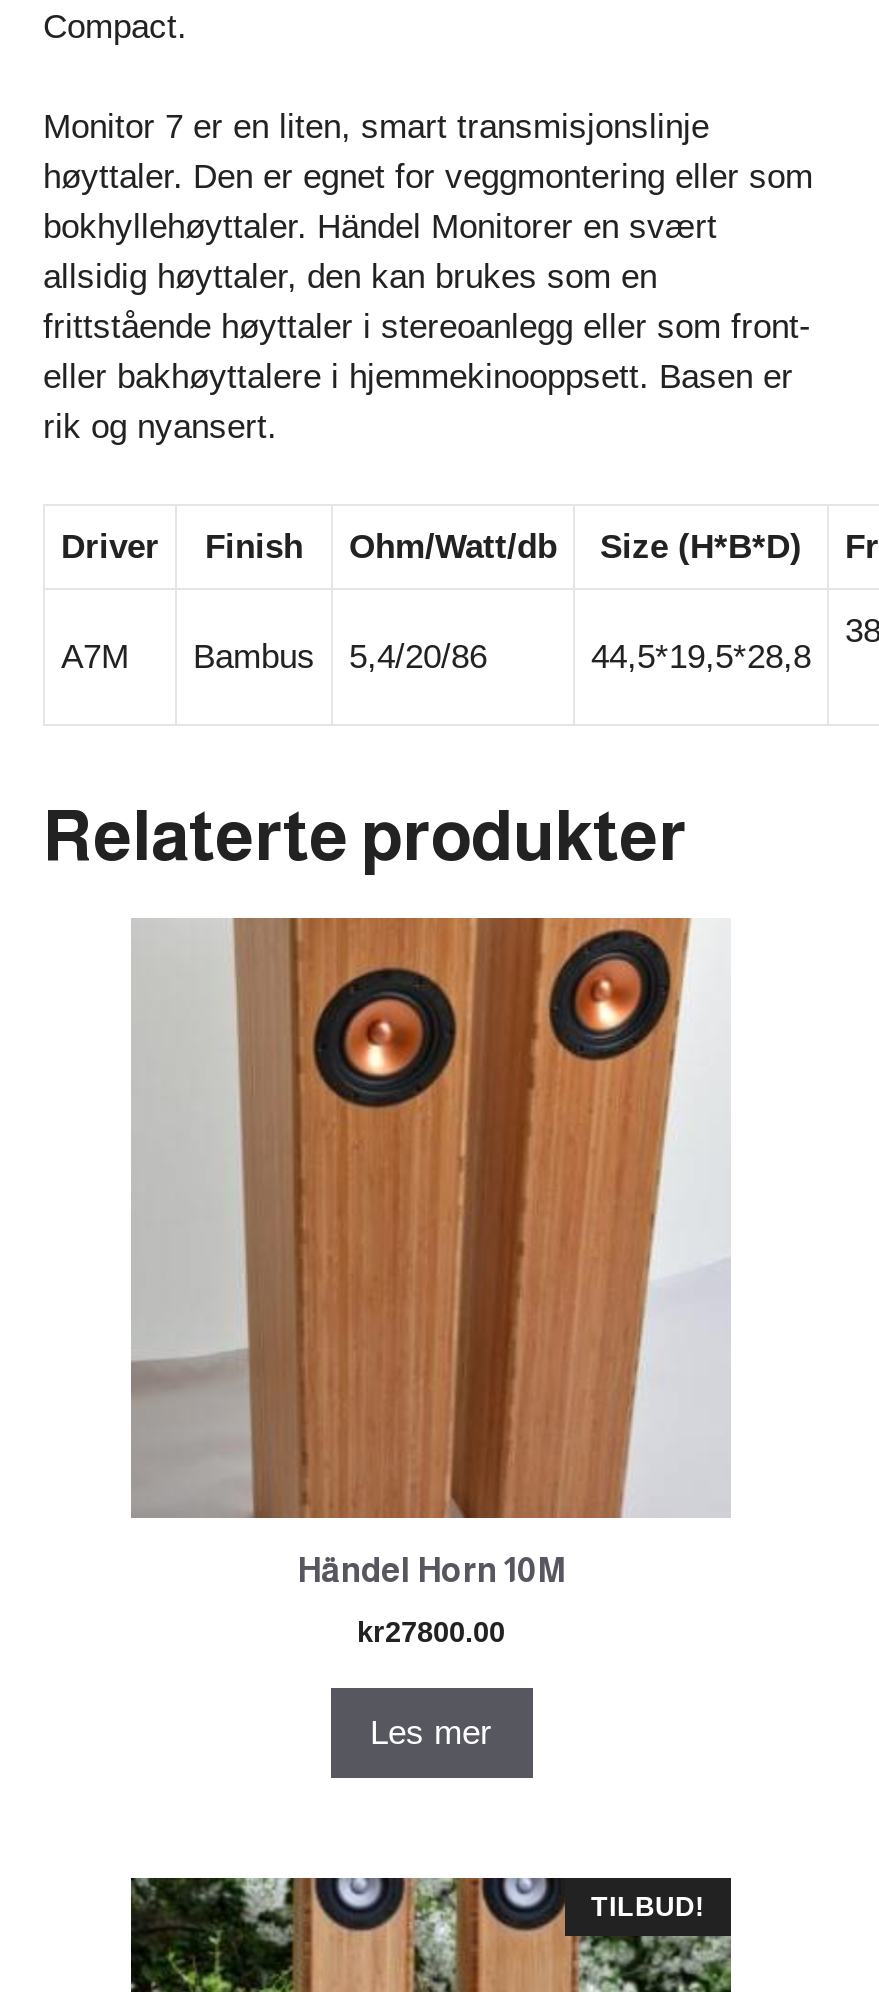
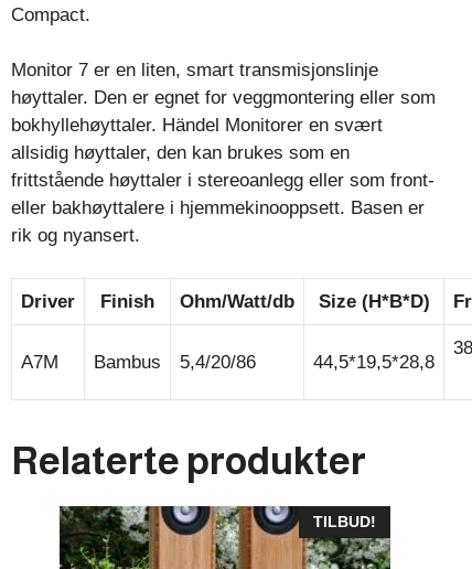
- [image]
- Händel Horn 10M
- kr27800.00
- Les mer
